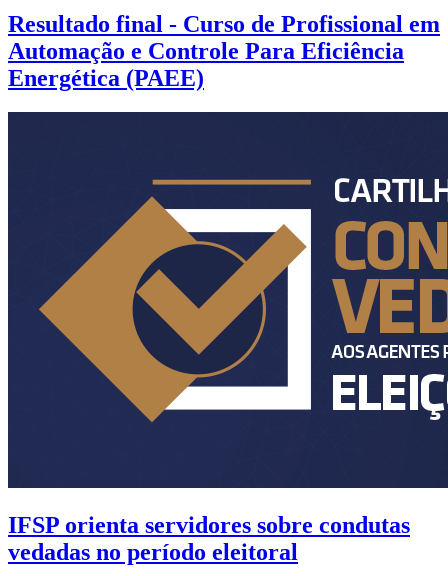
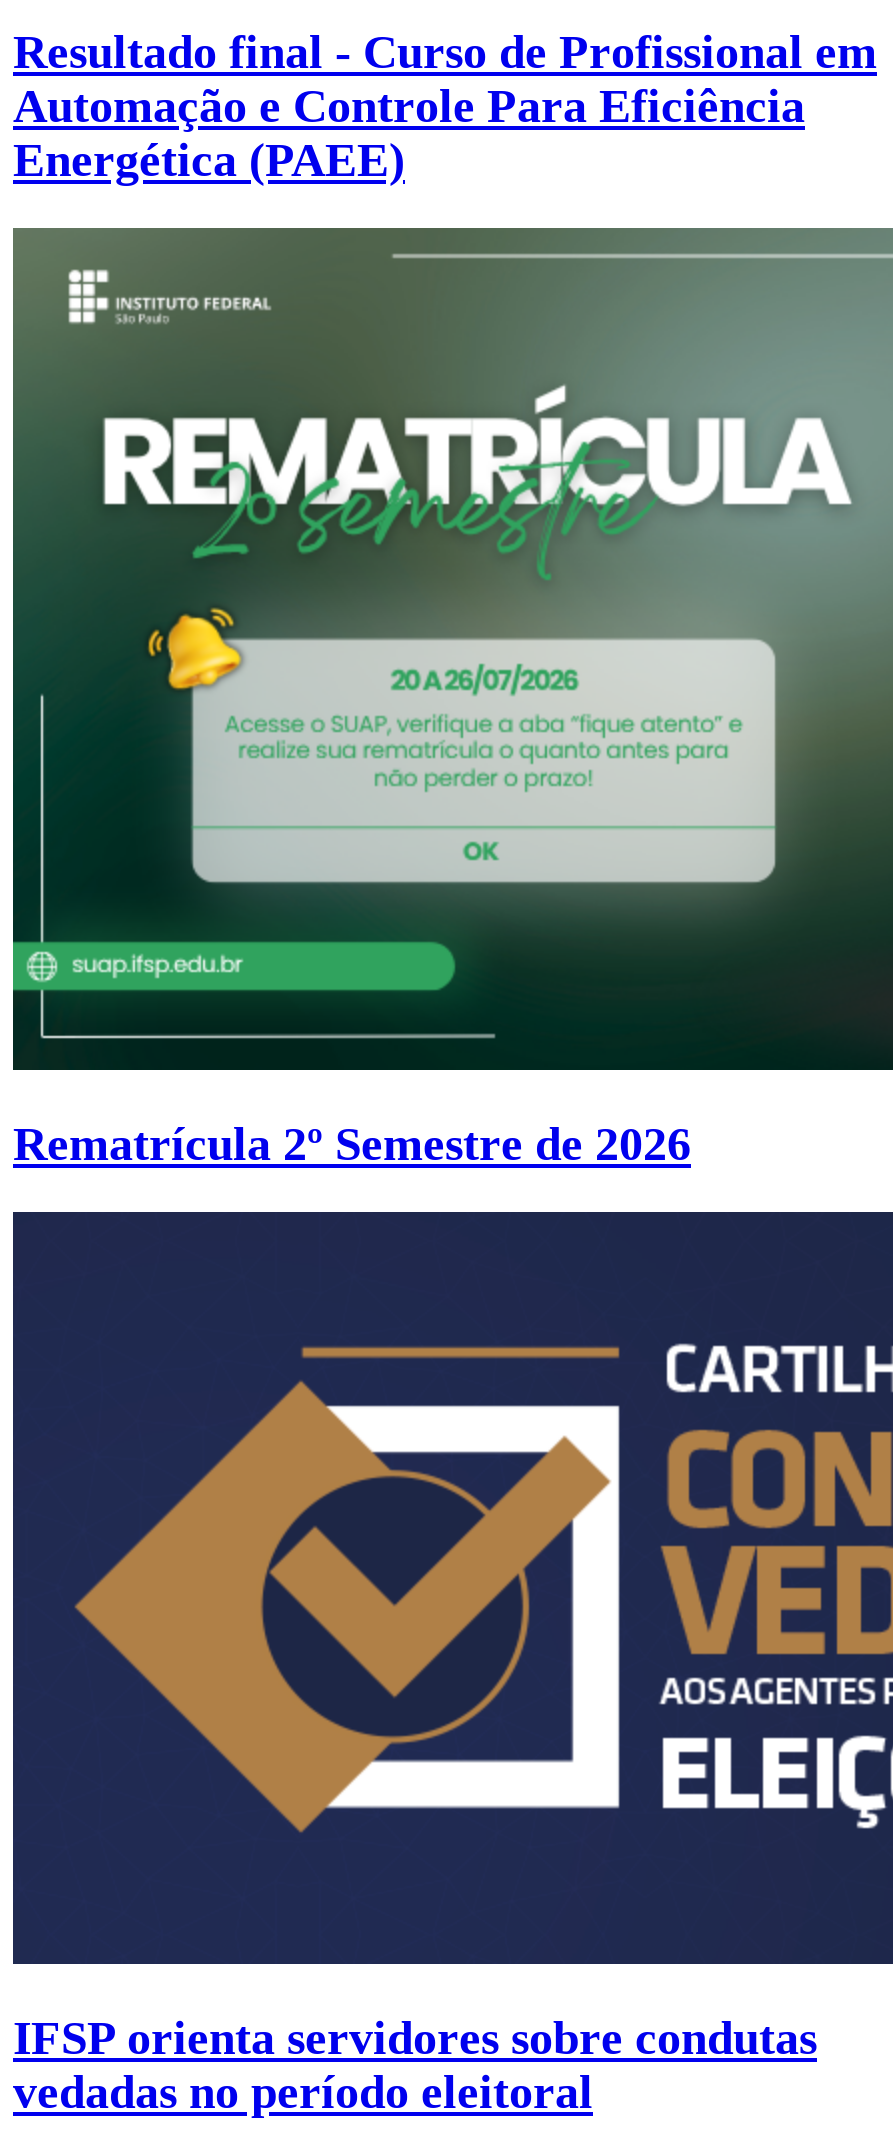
+ [image]
+ Rematrícula 2º Semestre de 2026
